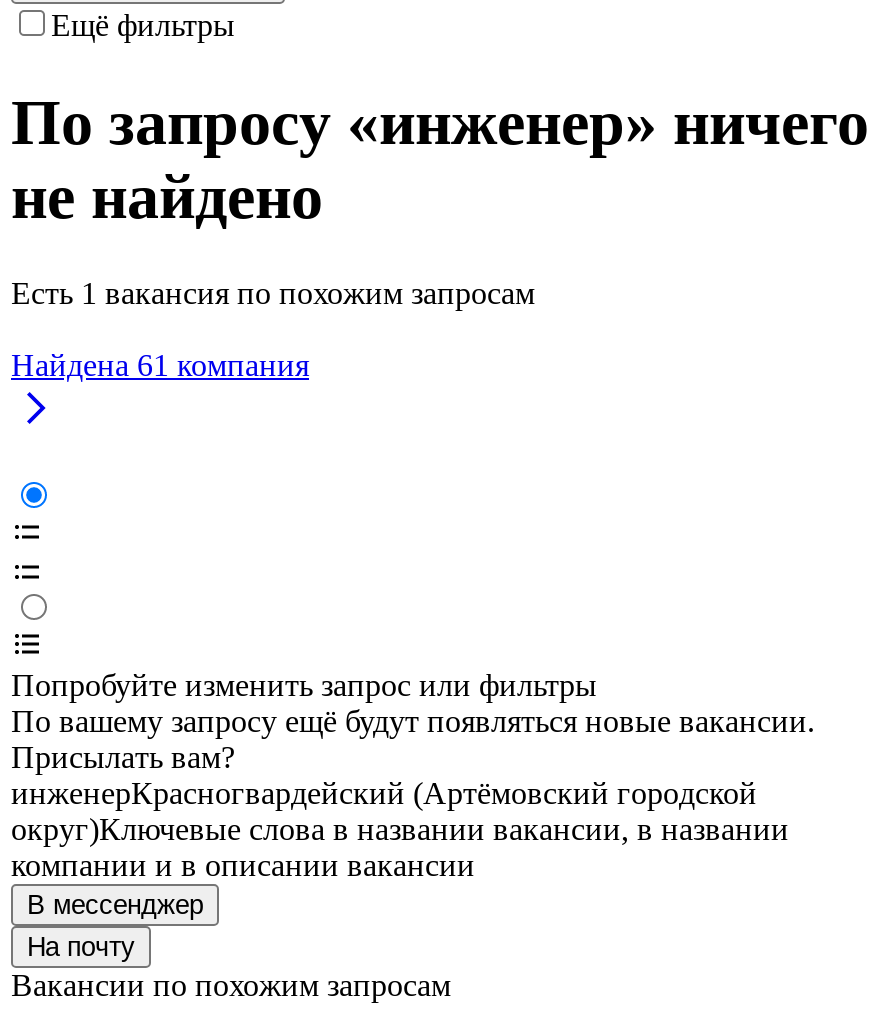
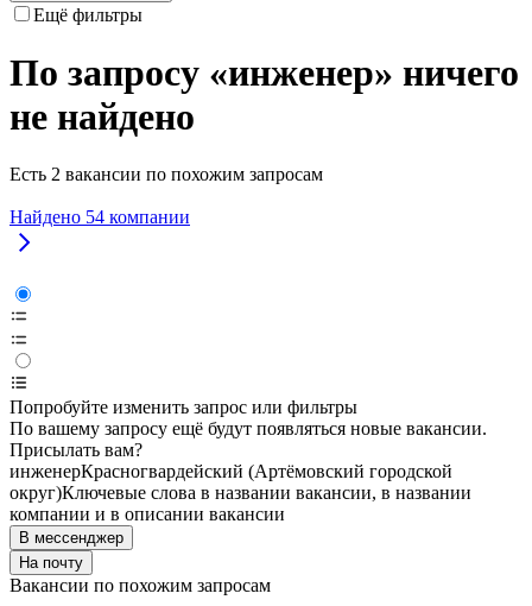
- Есть 1 вакансия по похожим запросам
+ Есть 2 вакансии по похожим запросам

- Найдена 61 компания
+ Найдено 54 компании
